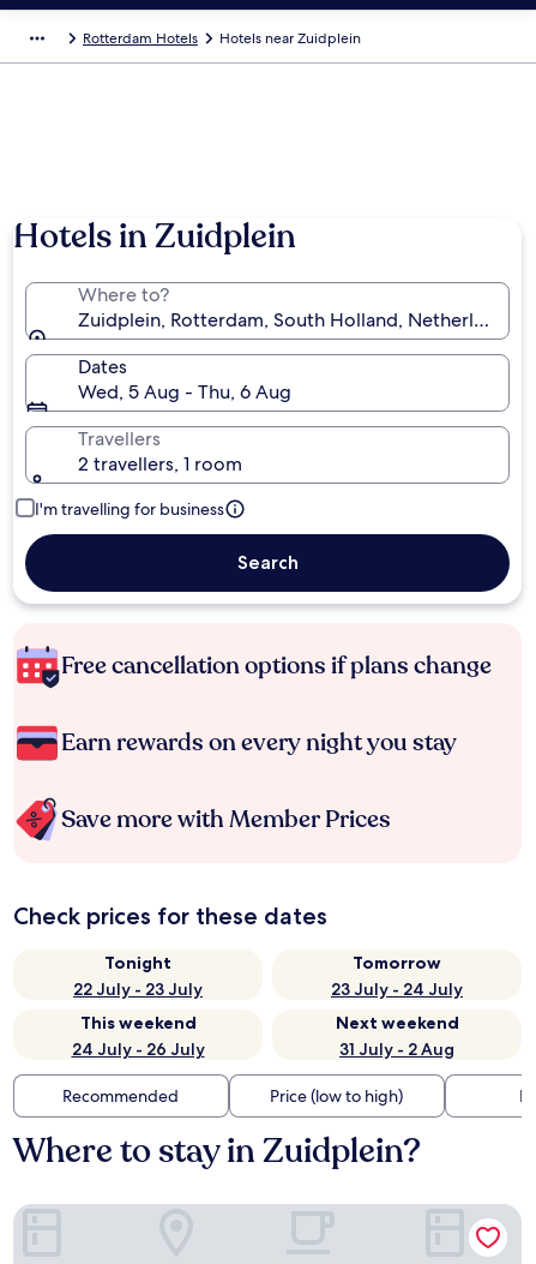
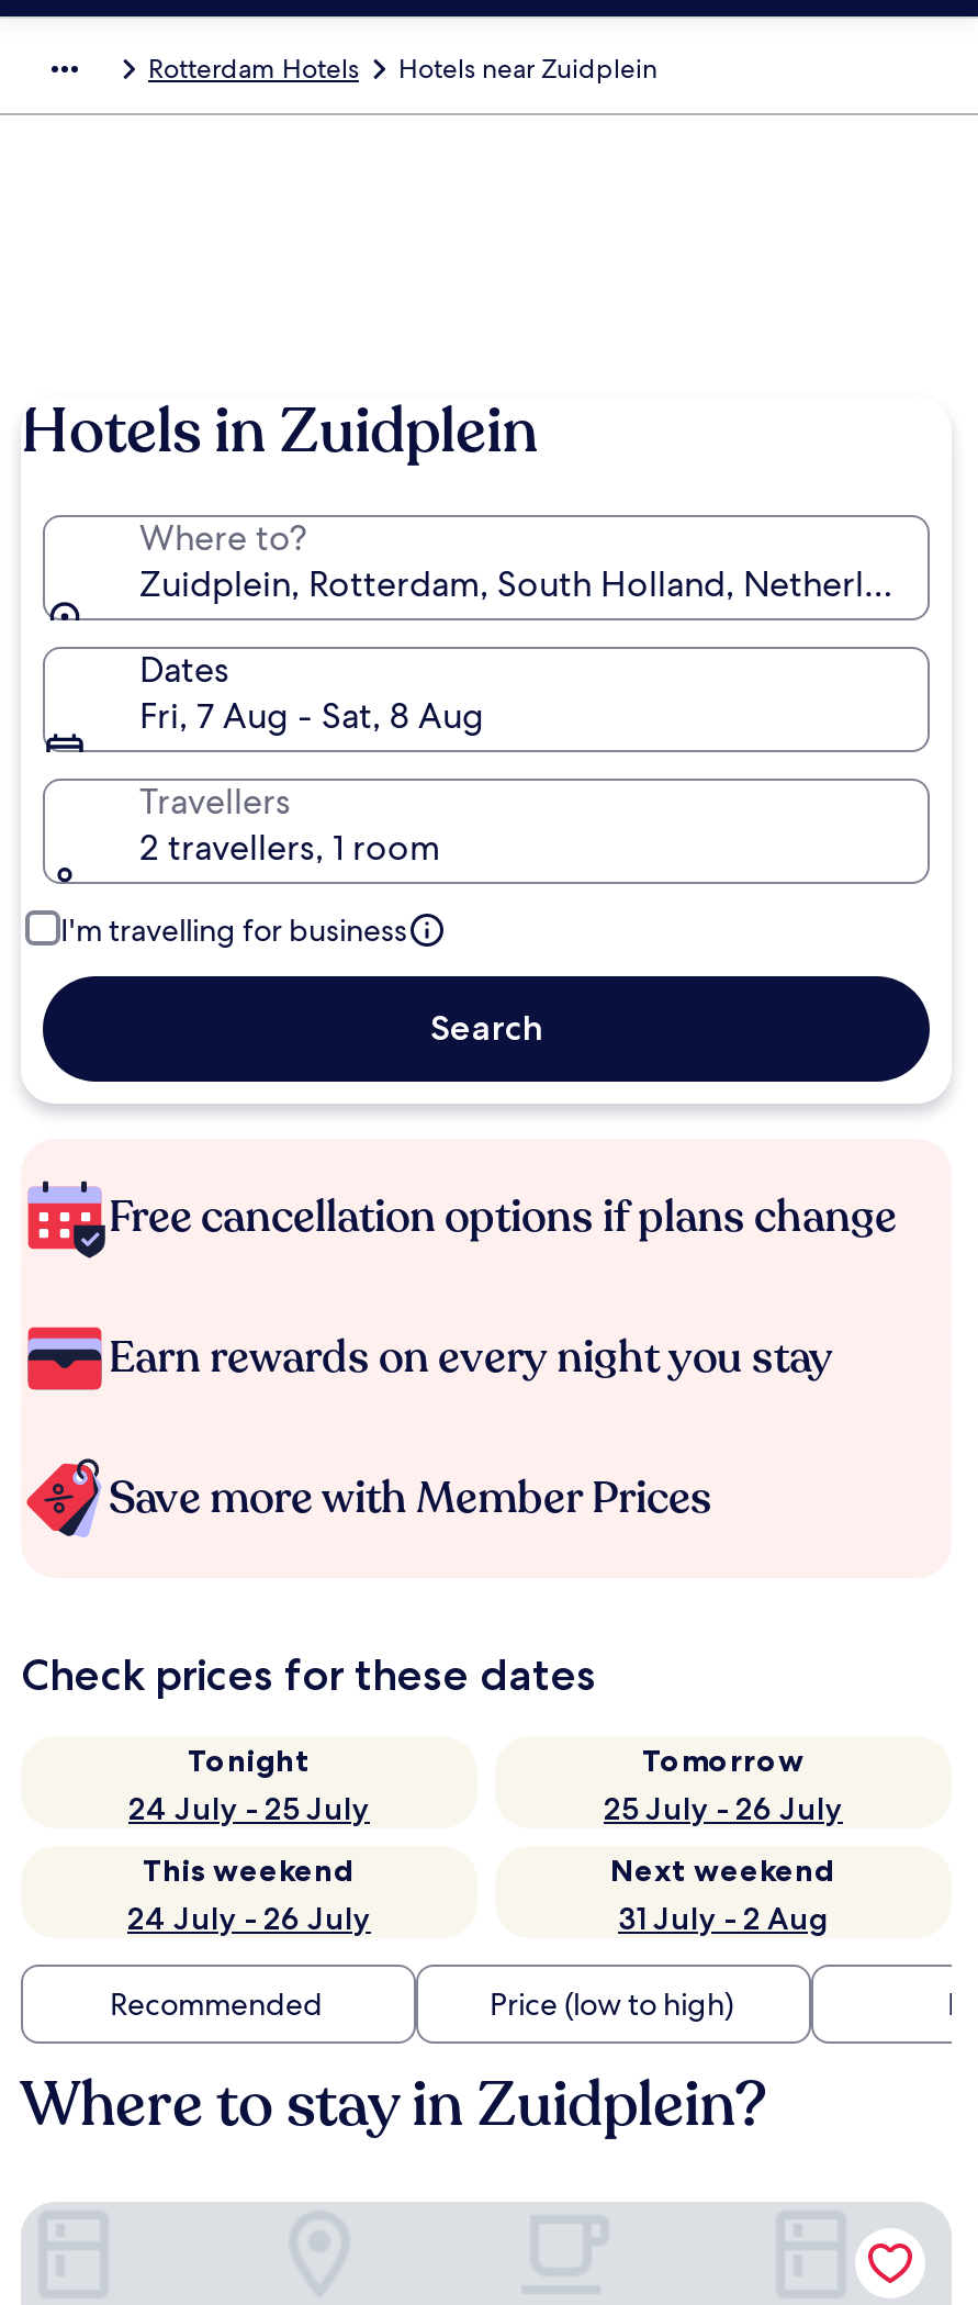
- Wed, 5 Aug - Thu, 6 Aug
+ Fri, 7 Aug - Sat, 8 Aug

- 22 July - 23 July
+ 24 July - 25 July

- 23 July - 24 July
+ 25 July - 26 July
